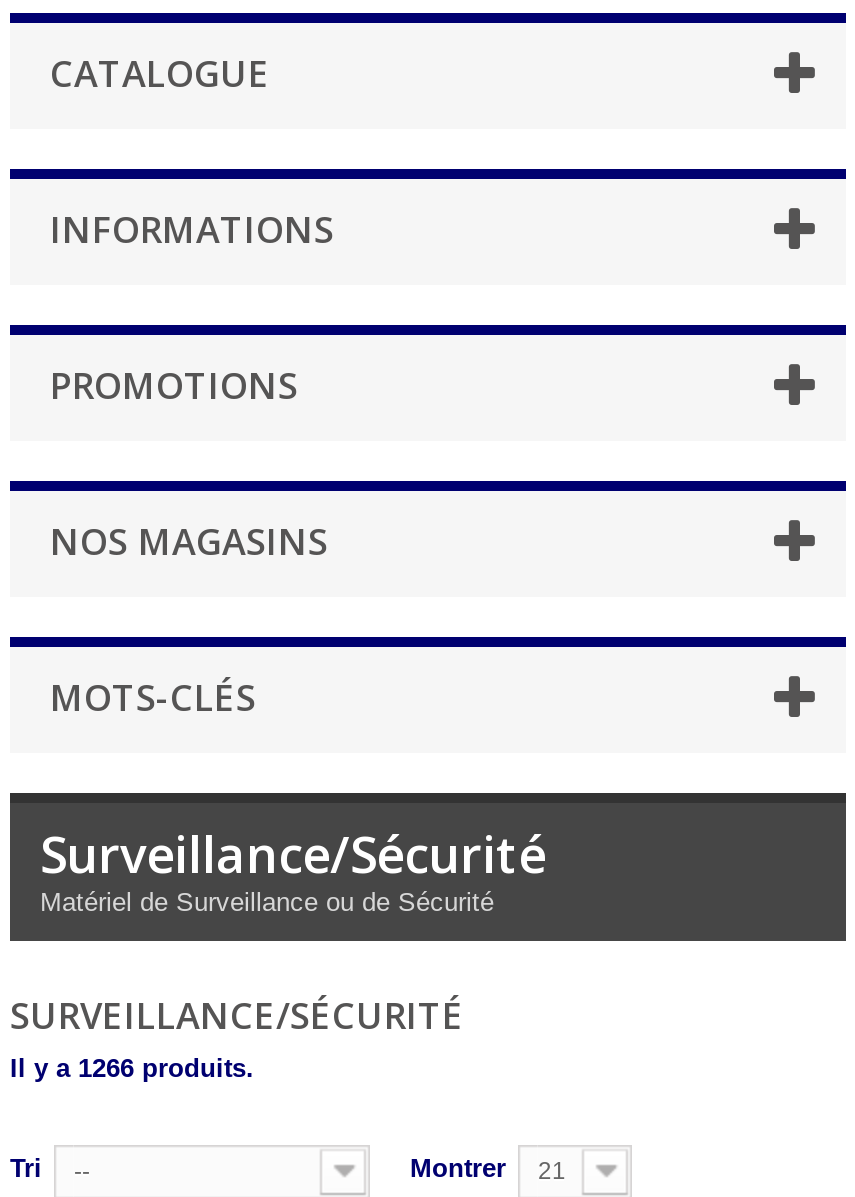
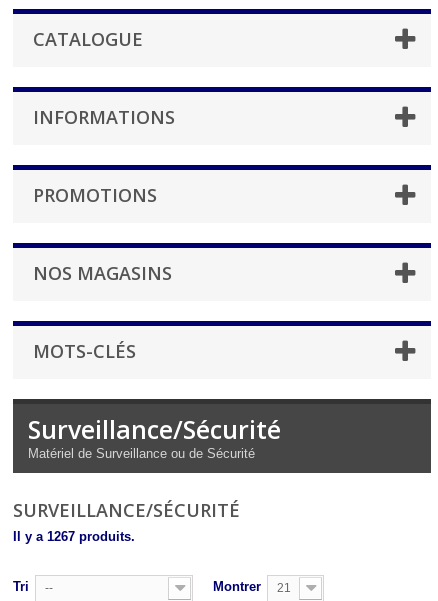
- Il y a 1266 produits.
+ Il y a 1267 produits.
